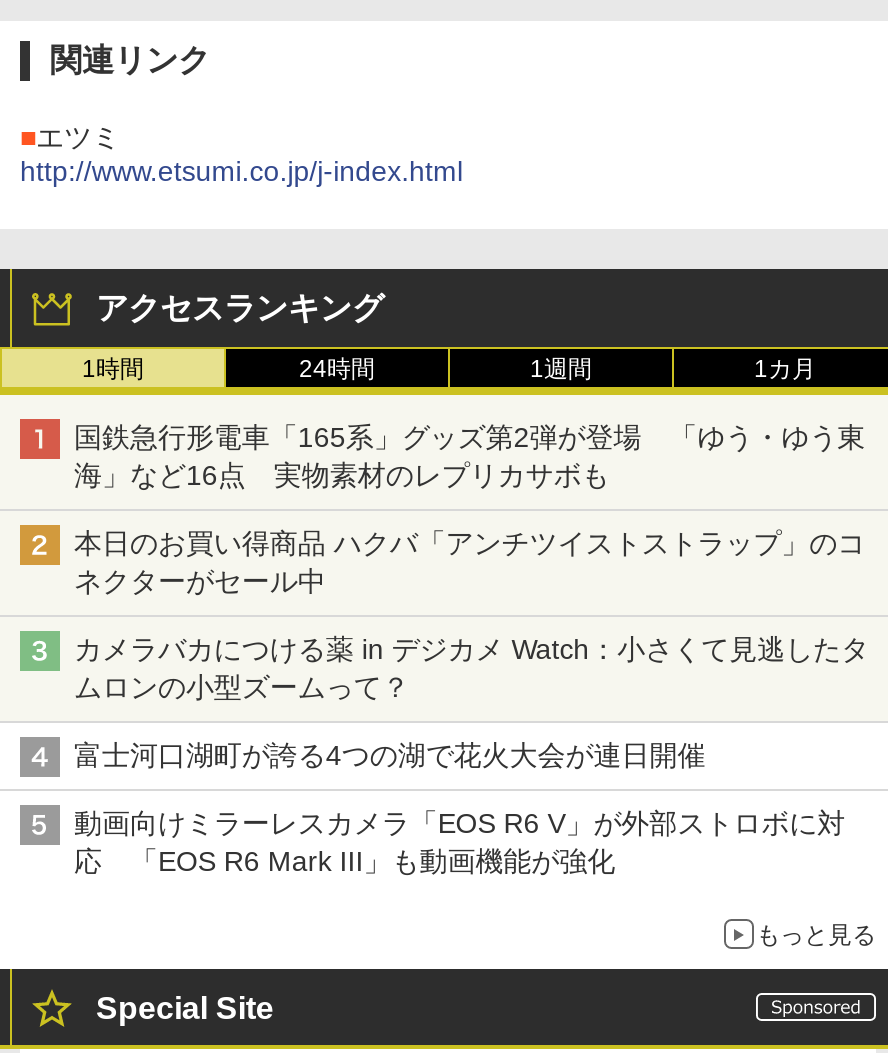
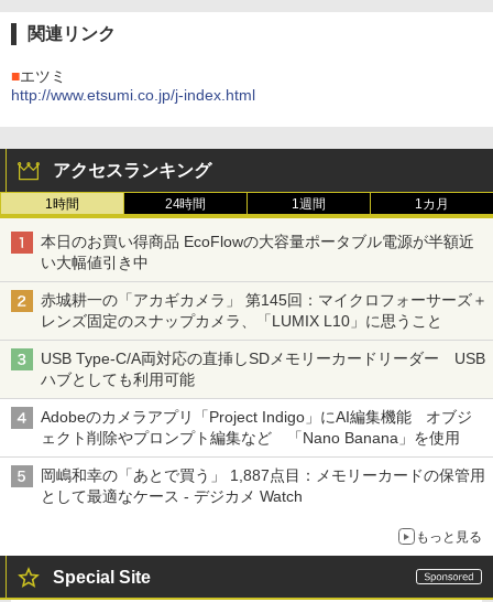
- 国鉄急行形電車「165系」グッズ第2弾が登場 「ゆう・ゆう東
- 海」など16点 実物素材のレプリカサボも
+ 本日のお買い得商品 EcoFlowの大容量ポータブル電源が半額近
+ い大幅値引き中

- 本日のお買い得商品 ハクバ「アンチツイストストラップ」のコ
- ネクターがセール中
+ 赤城耕一の「アカギカメラ」 第145回：マイクロフォーサーズ＋
+ レンズ固定のスナップカメラ、「LUMIX L10」に思うこと

- カメラバカにつける薬 in デジカメ Watch：小さくて見逃したタ
- ムロンの小型ズームって？
+ USB Type-C/A両対応の直挿しSDメモリーカードリーダー USB
+ ハブとしても利用可能

- 富士河口湖町が誇る4つの湖で花火大会が連日開催
+ Adobeのカメラアプリ「Project Indigo」にAI編集機能 オブジ
+ ェクト削除やプロンプト編集など 「Nano Banana」を使用

- 動画向けミラーレスカメラ「EOS R6 V」が外部ストロボに対
- 応 「EOS R6 Mark III」も動画機能が強化
+ 岡嶋和幸の「あとで買う」 1,887点目：メモリーカードの保管用
+ として最適なケース - デジカメ Watch
